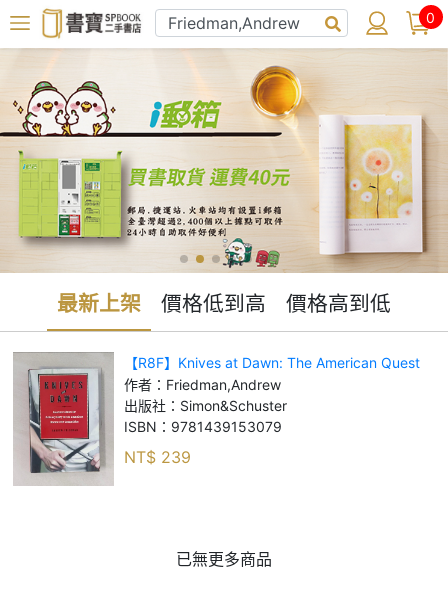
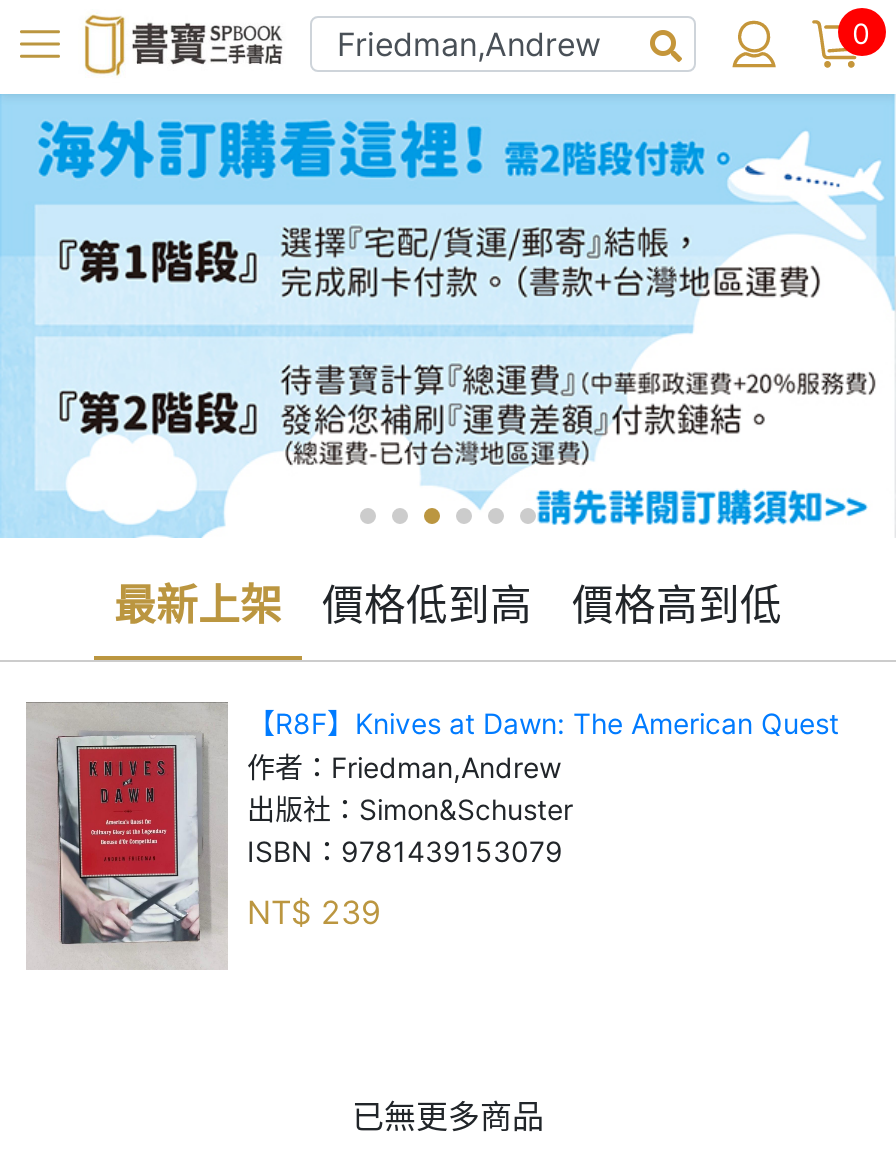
- [image]
+ [image]
